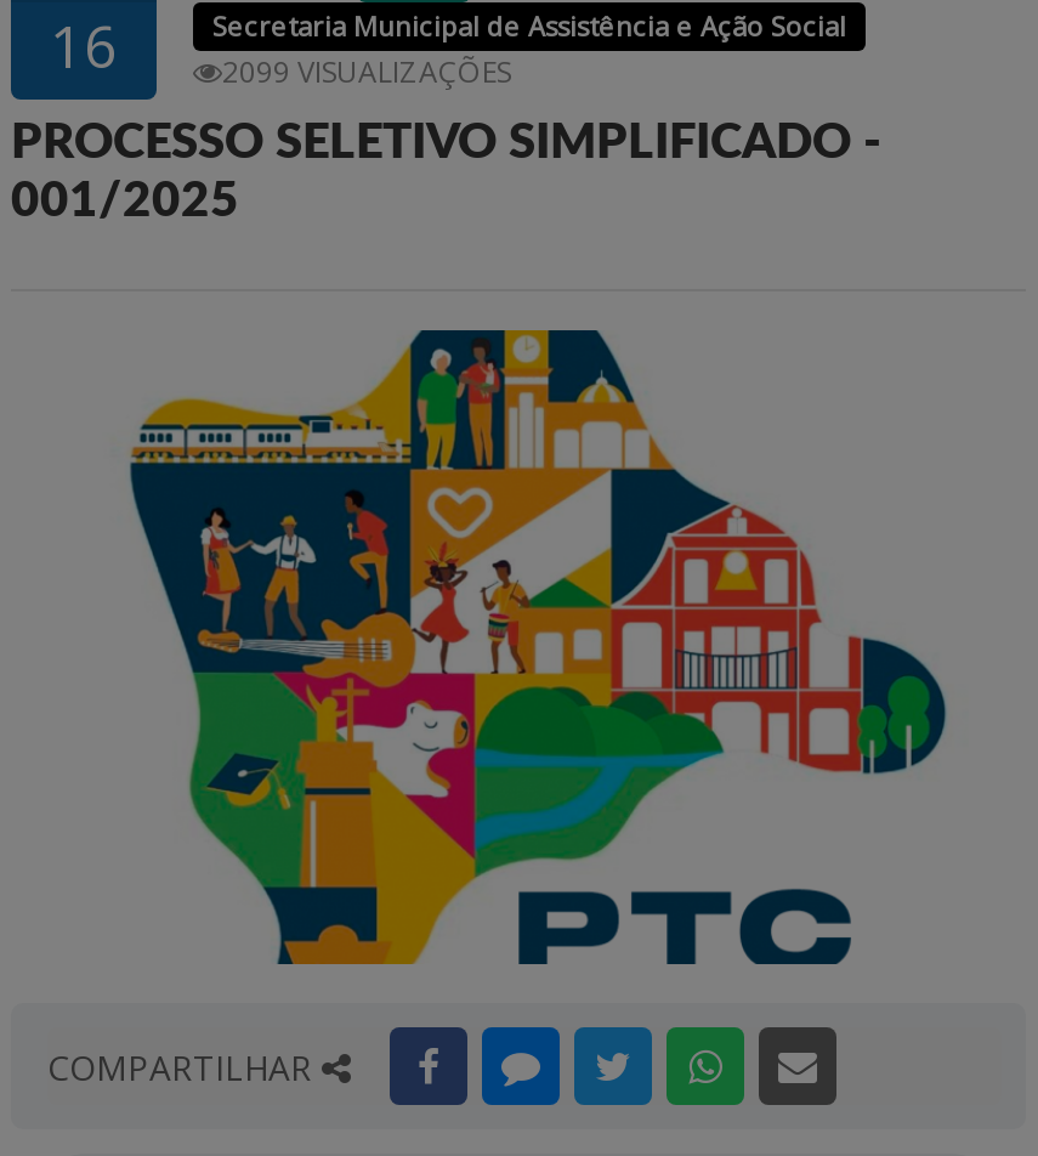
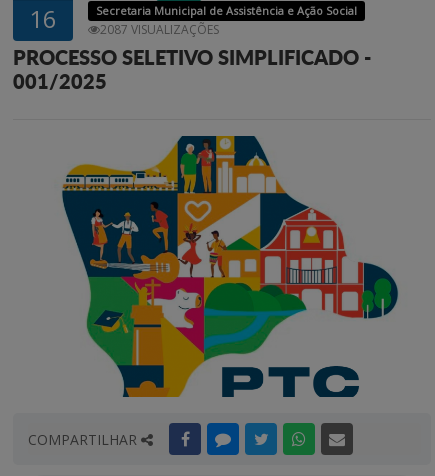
- 2099 VISUALIZAÇÕES
+ 2087 VISUALIZAÇÕES
